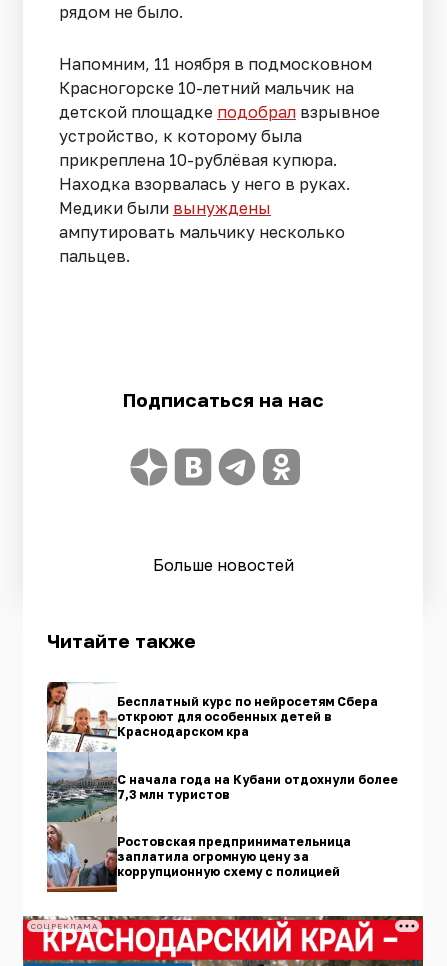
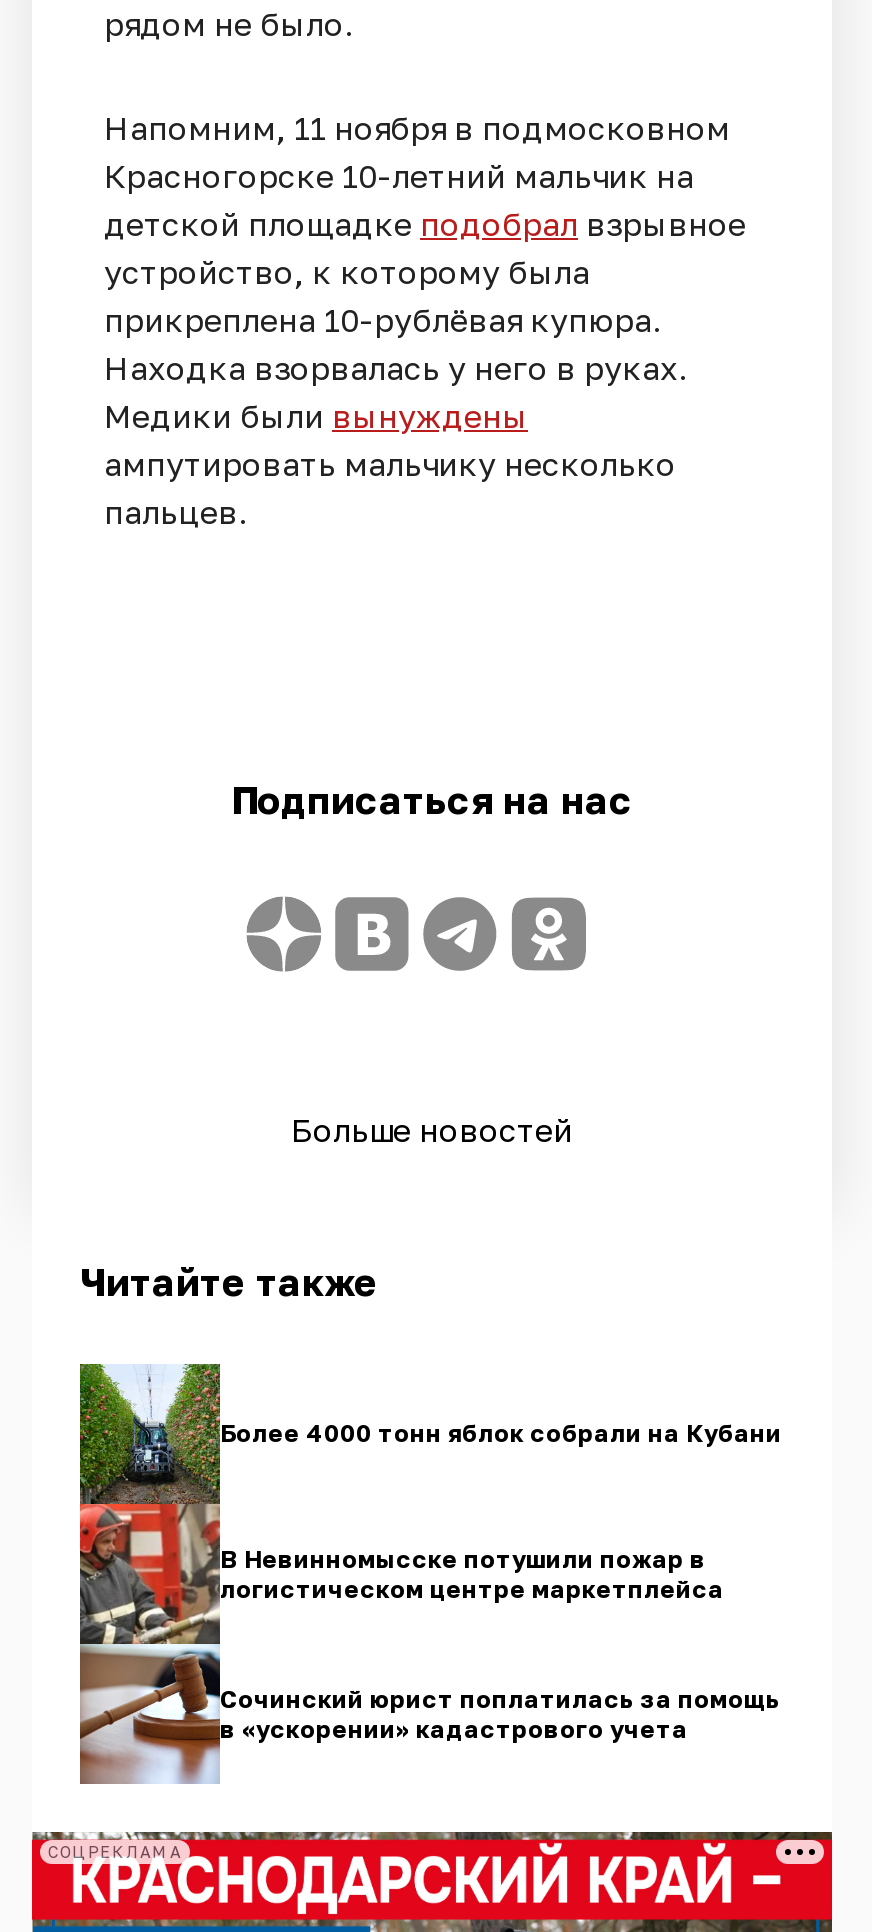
- [image]
- Бесплатный курс по нейросетям Сбера
- откроют для особенных детей в
- Краснодарском кра
+ [image]
+ Более 4000 тонн яблок собрали на Кубани

- С начала года на Кубани отдохнули более
- 7,3 млн туристов
+ В Невинномысске потушили пожар в
+ логистическом центре маркетплейса

- Ростовская предпринимательница
- заплатила огромную цену за
- коррупционную схему с полицией
+ Сочинский юрист поплатилась за помощь
+ в «ускорении» кадастрового учета
